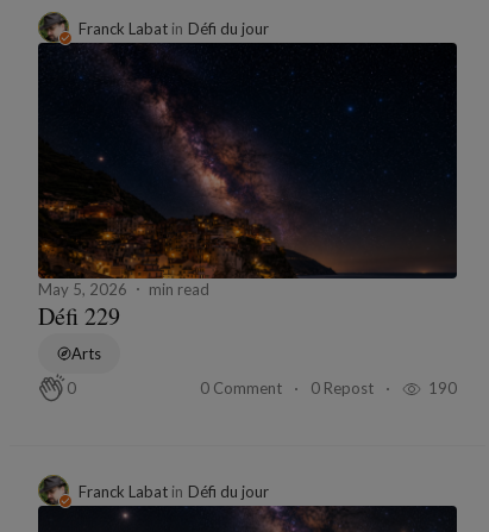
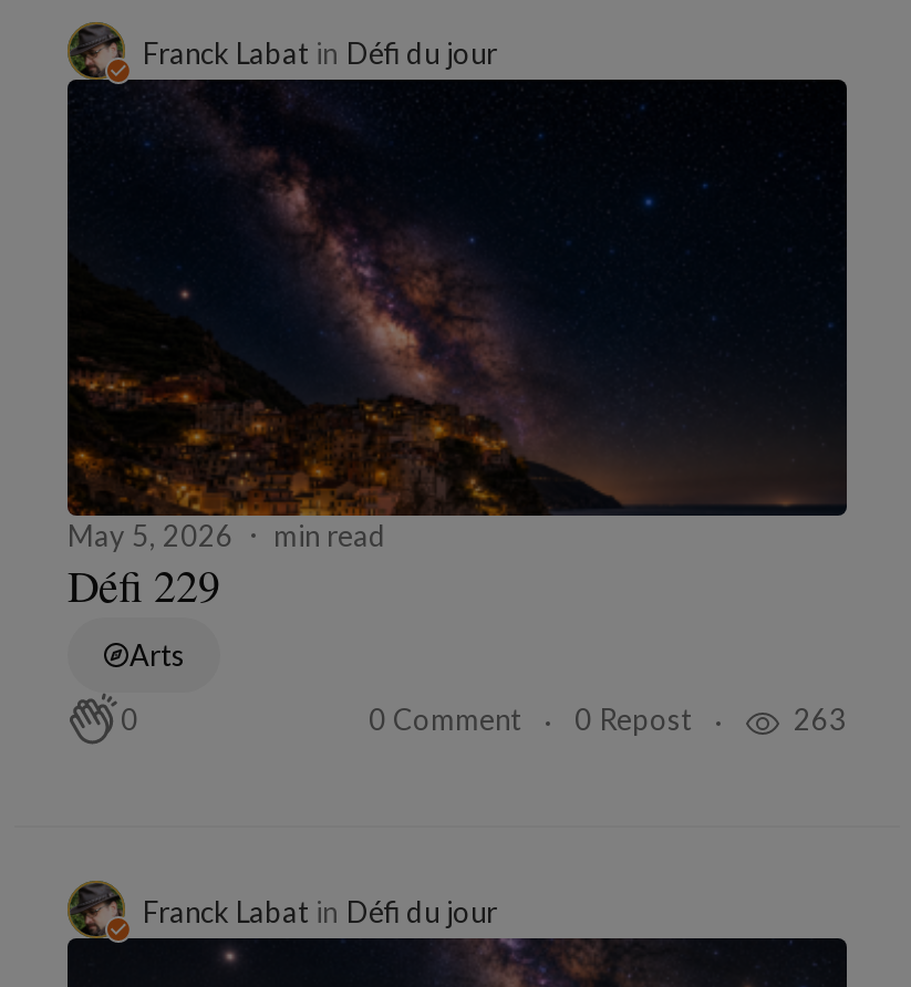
- 190
+ 263
